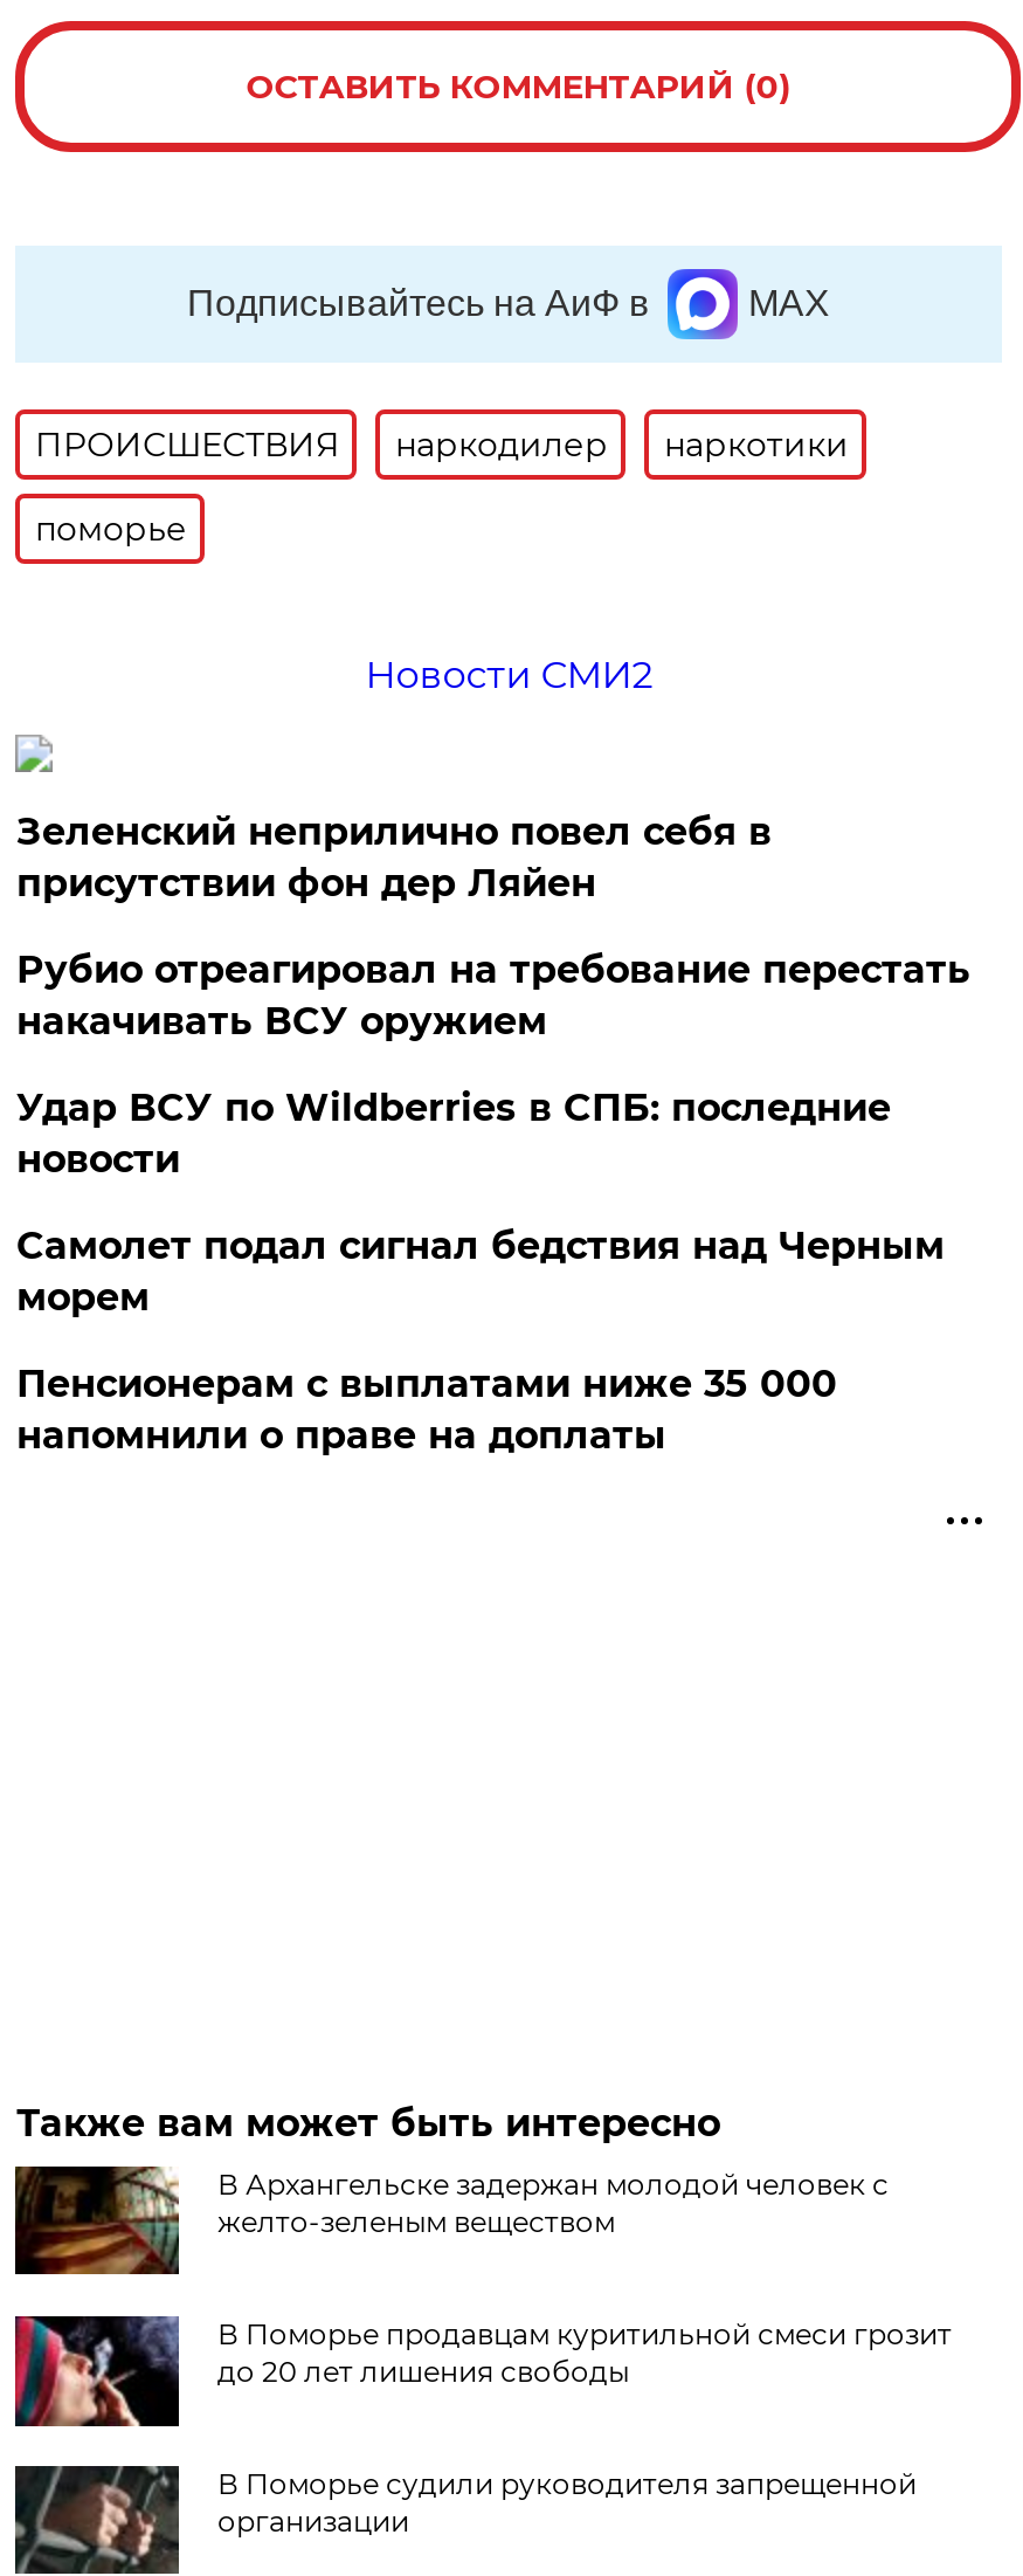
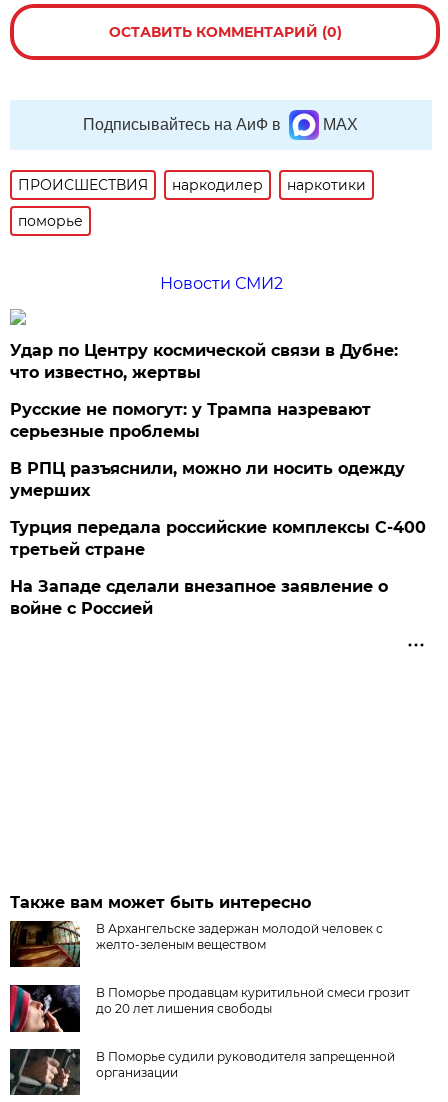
- Зеленский неприлично повел cебя в
- присутствии фон дер Ляйен
+ Удар по Центру космической связи в Дубне:
+ что известно, жертвы

- Рубио отреагировал на требование перестать
- накачивать ВСУ оружием
+ Русские не помогут: у Трампа назревают
+ серьезные проблемы

- Удар ВСУ по Wildberries в СПБ: последние
- новости
+ В РПЦ разъяснили, можно ли носить одежду
+ умерших

- Самолет подал сигнал бедствия над Черным
- морем
+ Турция передала российские комплексы С-400
+ третьей стране

- Пенсионерам с выплатами ниже 35 000
- напомнили о праве на доплаты
+ На Западе сделали внезапное заявление о
+ войне с Россией
